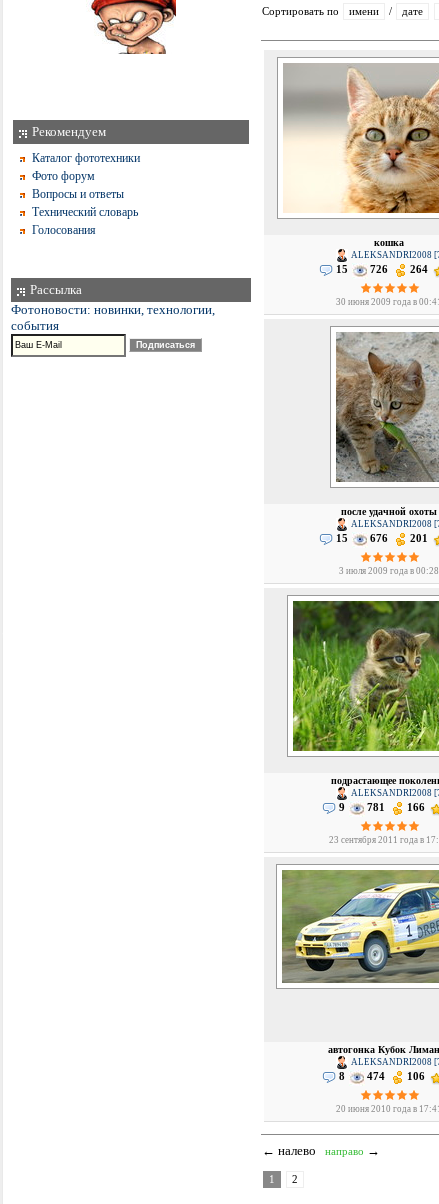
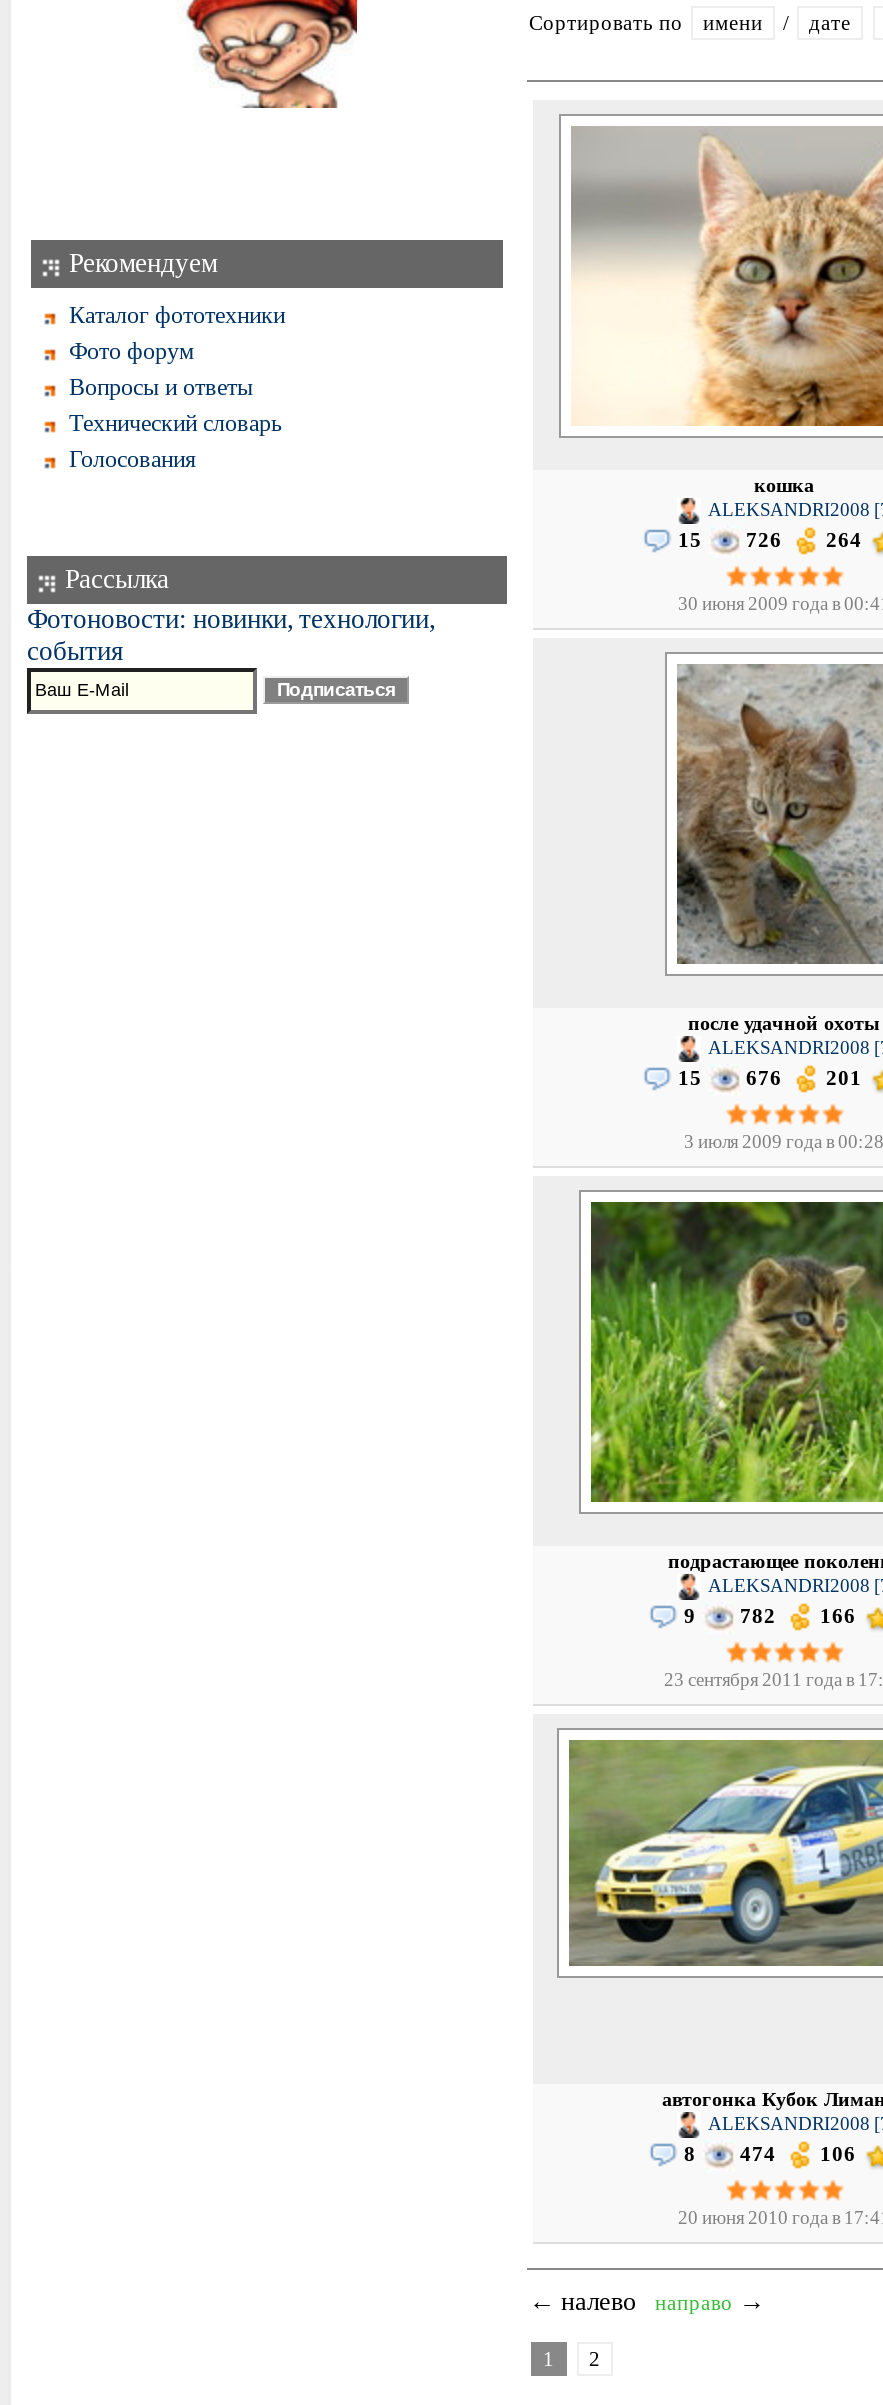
- 9 781 166
+ 9 782 166
